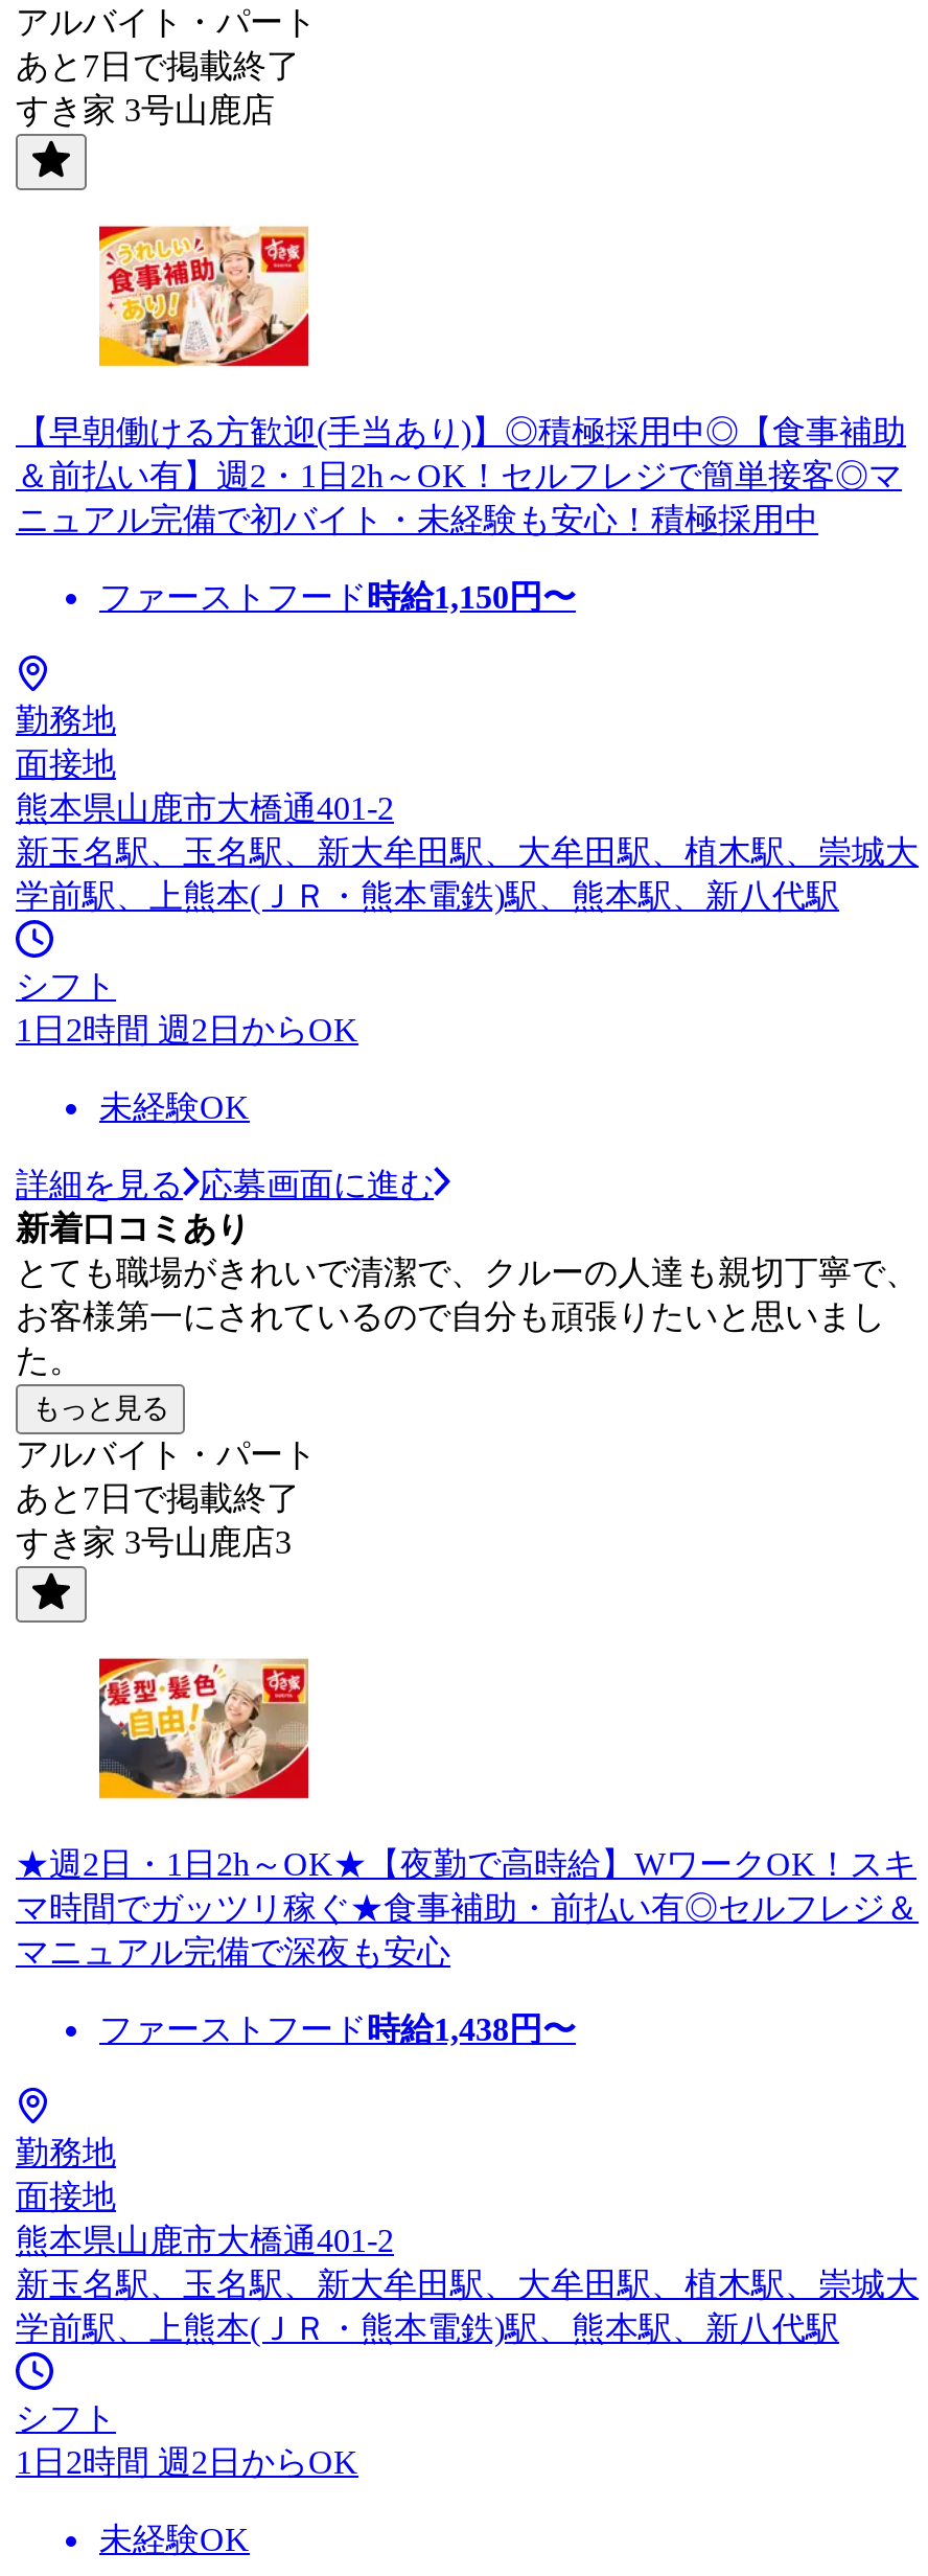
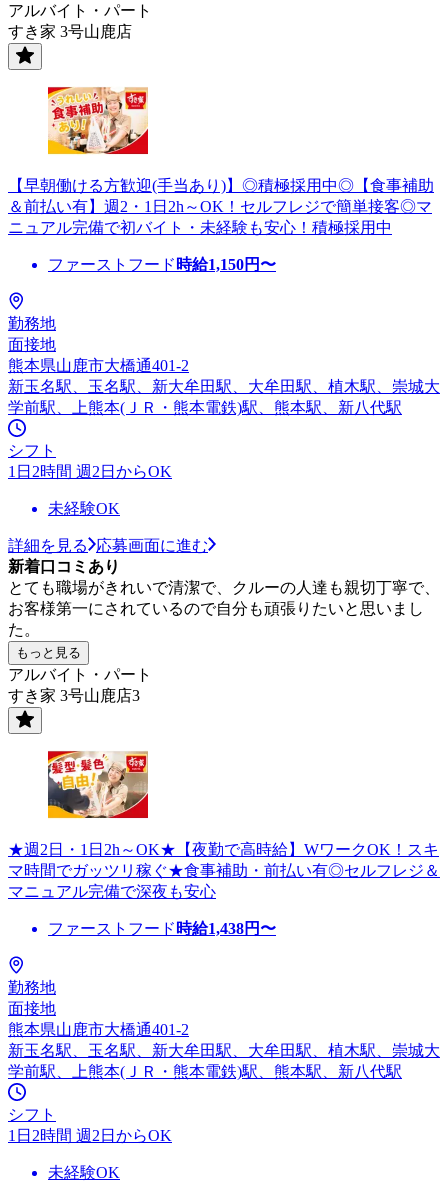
- あと7日で掲載終了

- あと7日で掲載終了
